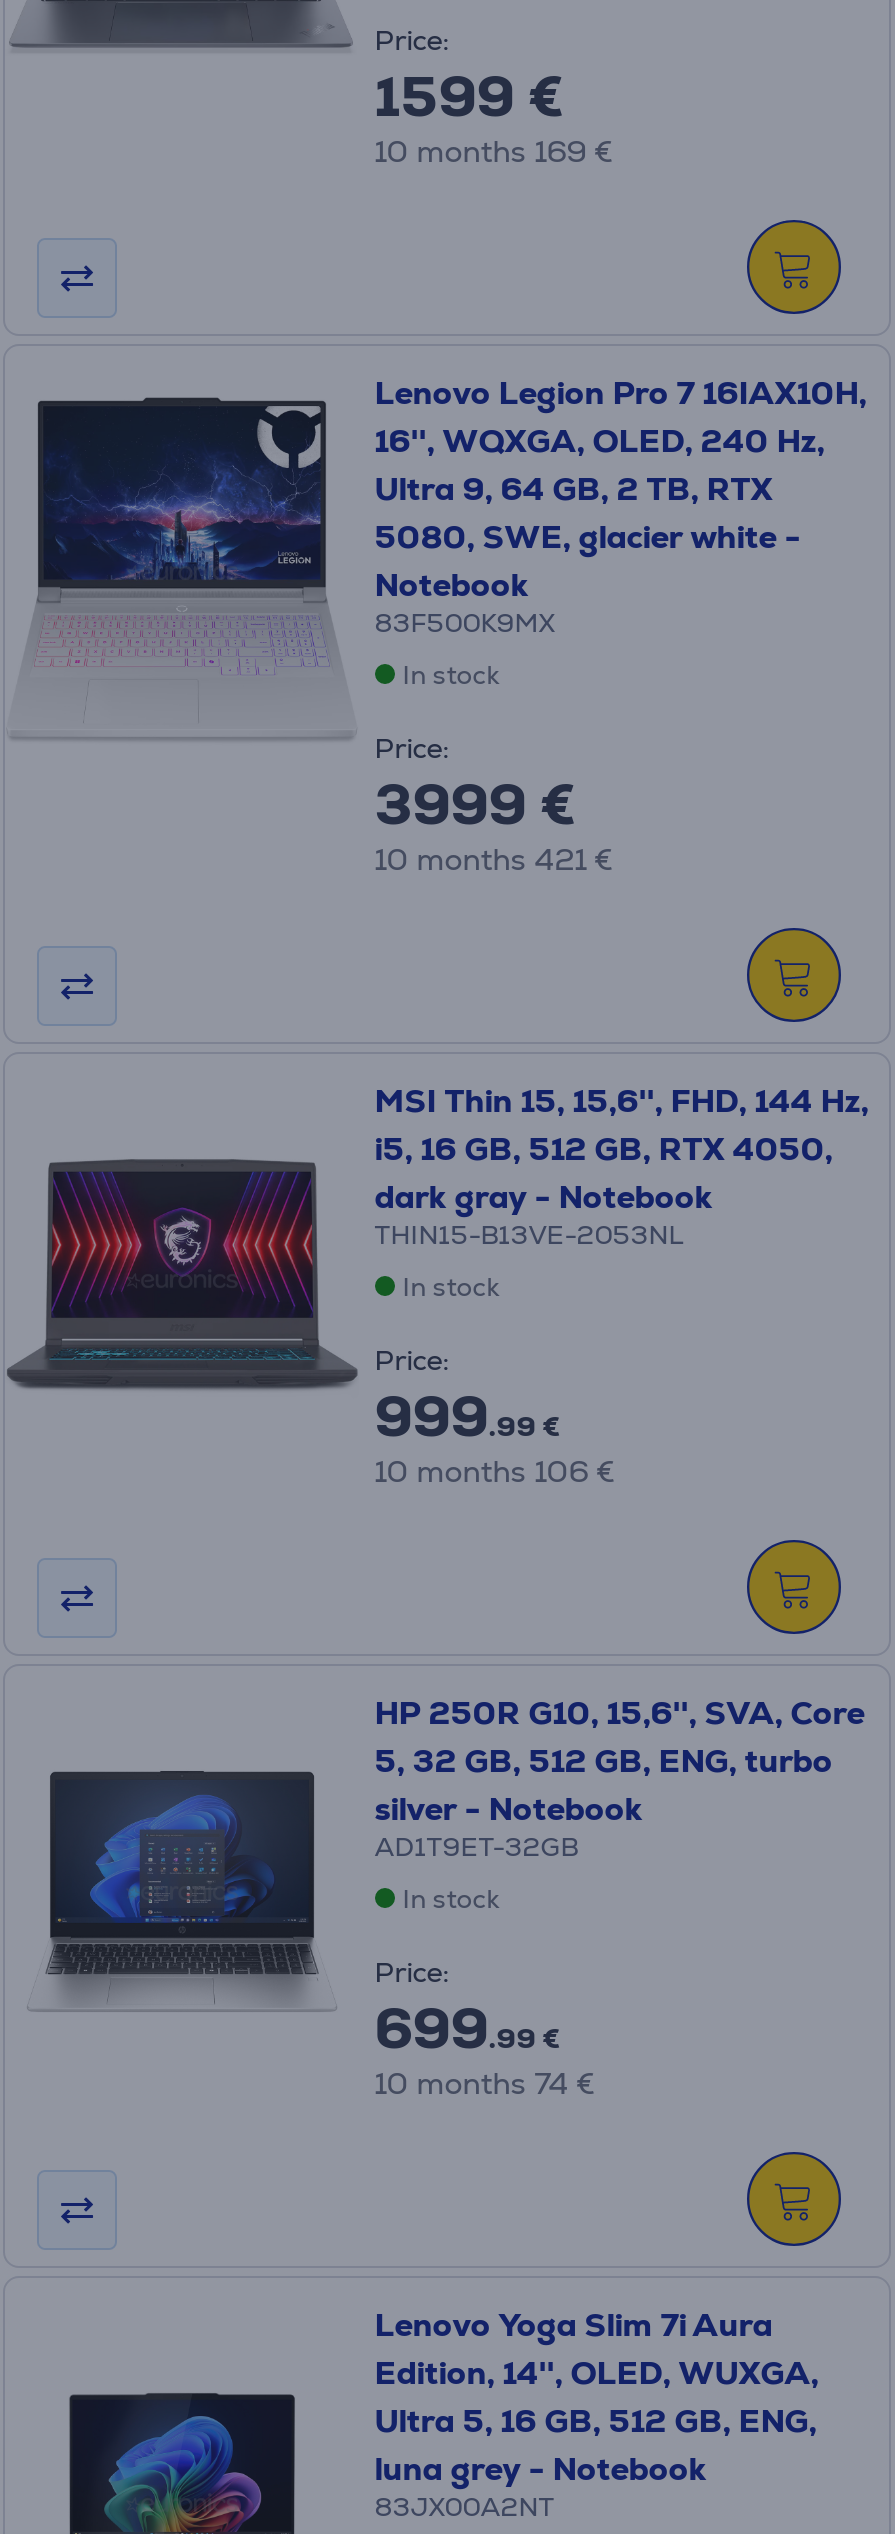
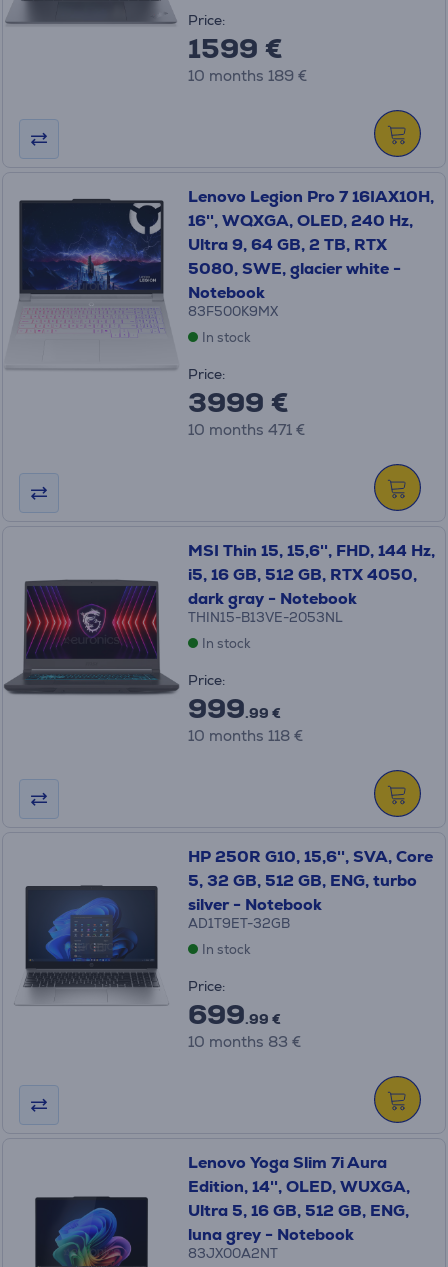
- 10 months 169 €
+ 10 months 189 €

- 10 months 421 €
+ 10 months 471 €

- 10 months 106 €
+ 10 months 118 €

- 10 months 74 €
+ 10 months 83 €
